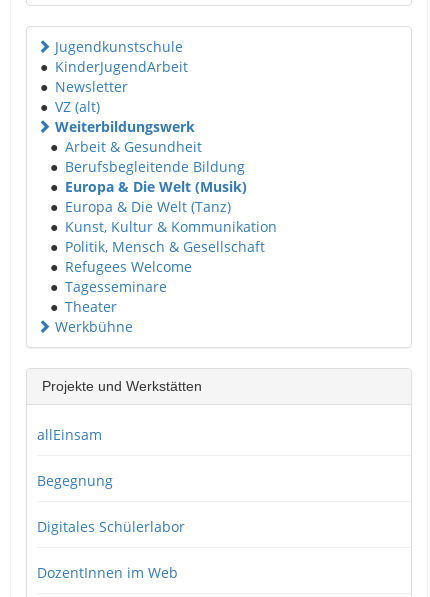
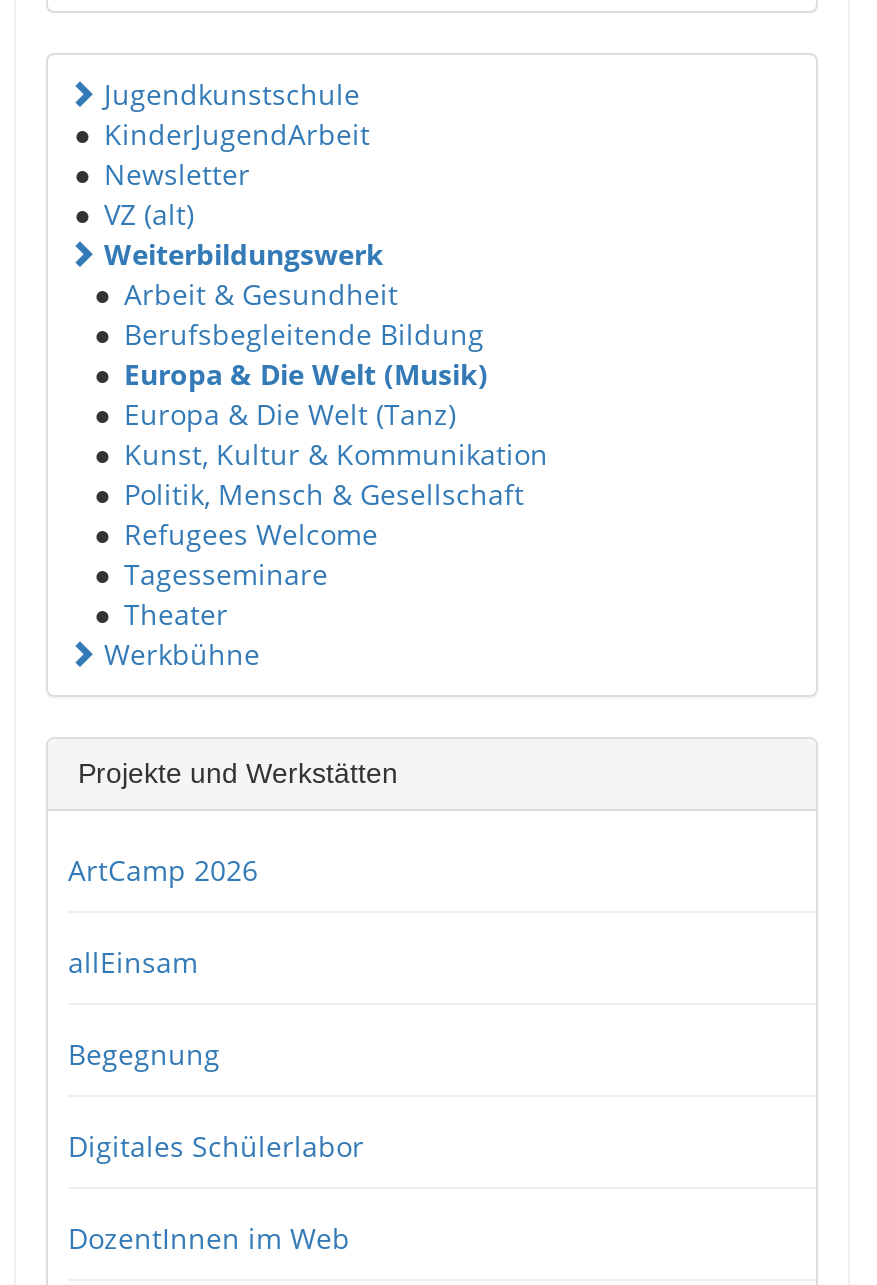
+ ArtCamp 2026
